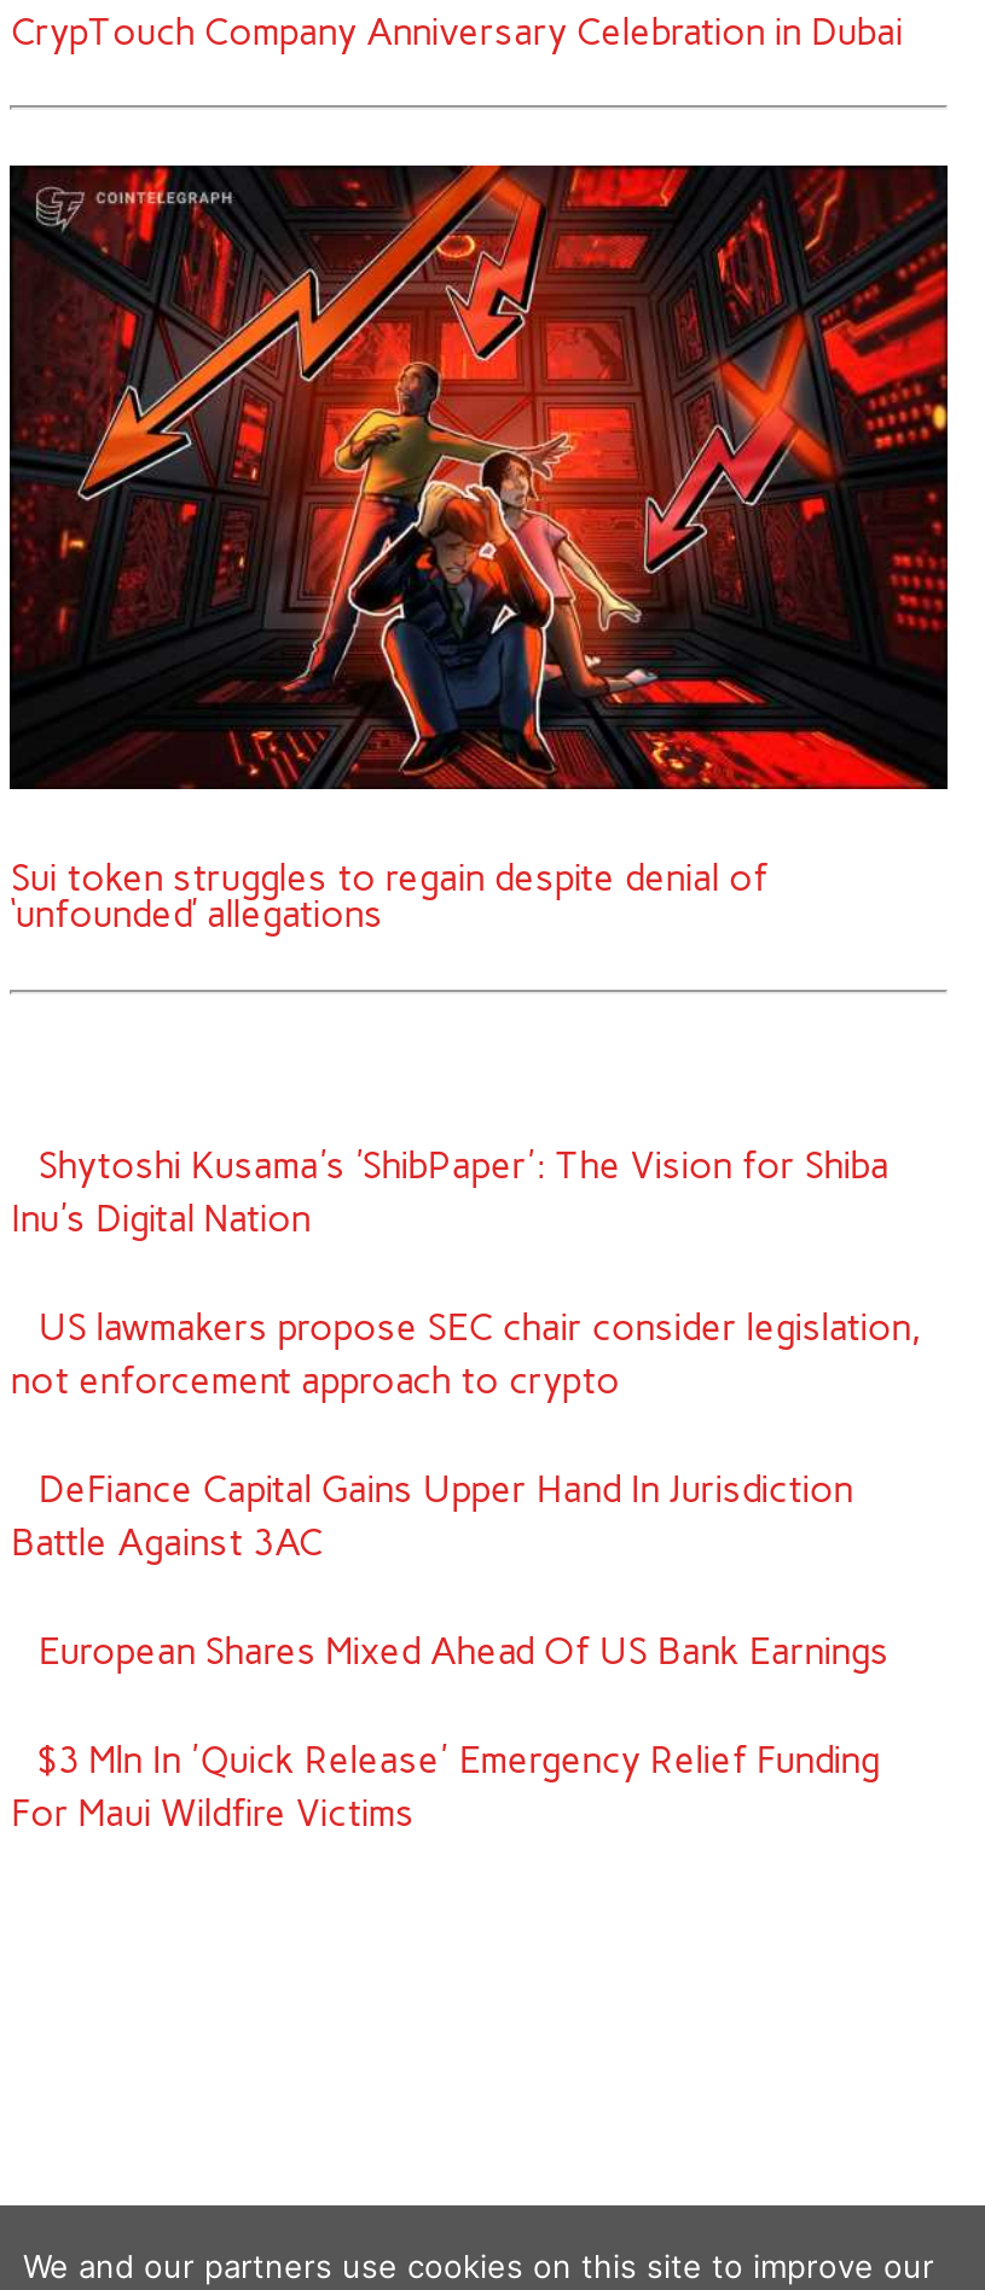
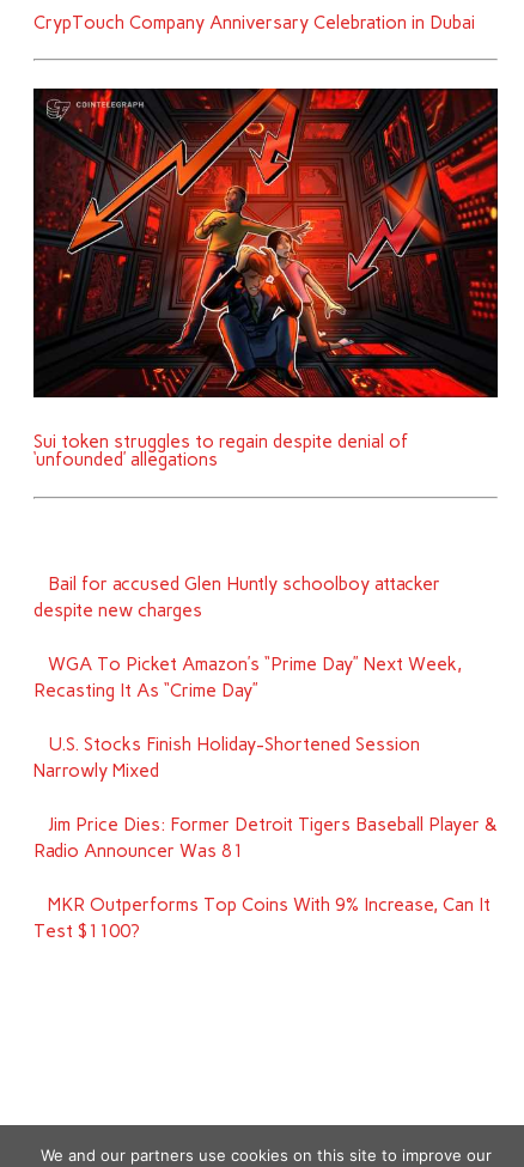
- Shytoshi Kusama's 'ShibPaper': The Vision for Shiba
- Inu's Digital Nation
+ Bail for accused Glen Huntly schoolboy attacker
+ despite new charges

- US lawmakers propose SEC chair consider legislation,
- not enforcement approach to crypto
+ WGA To Picket Amazon’s “Prime Day” Next Week,
+ Recasting It As “Crime Day”

- DeFiance Capital Gains Upper Hand In Jurisdiction
- Battle Against 3AC
+ U.S. Stocks Finish Holiday-Shortened Session
+ Narrowly Mixed

- European Shares Mixed Ahead Of US Bank Earnings
+ Jim Price Dies: Former Detroit Tigers Baseball Player &
+ Radio Announcer Was 81

- $3 Mln In 'Quick Release' Emergency Relief Funding
- For Maui Wildfire Victims
+ MKR Outperforms Top Coins With 9% Increase, Can It
+ Test $1100?
